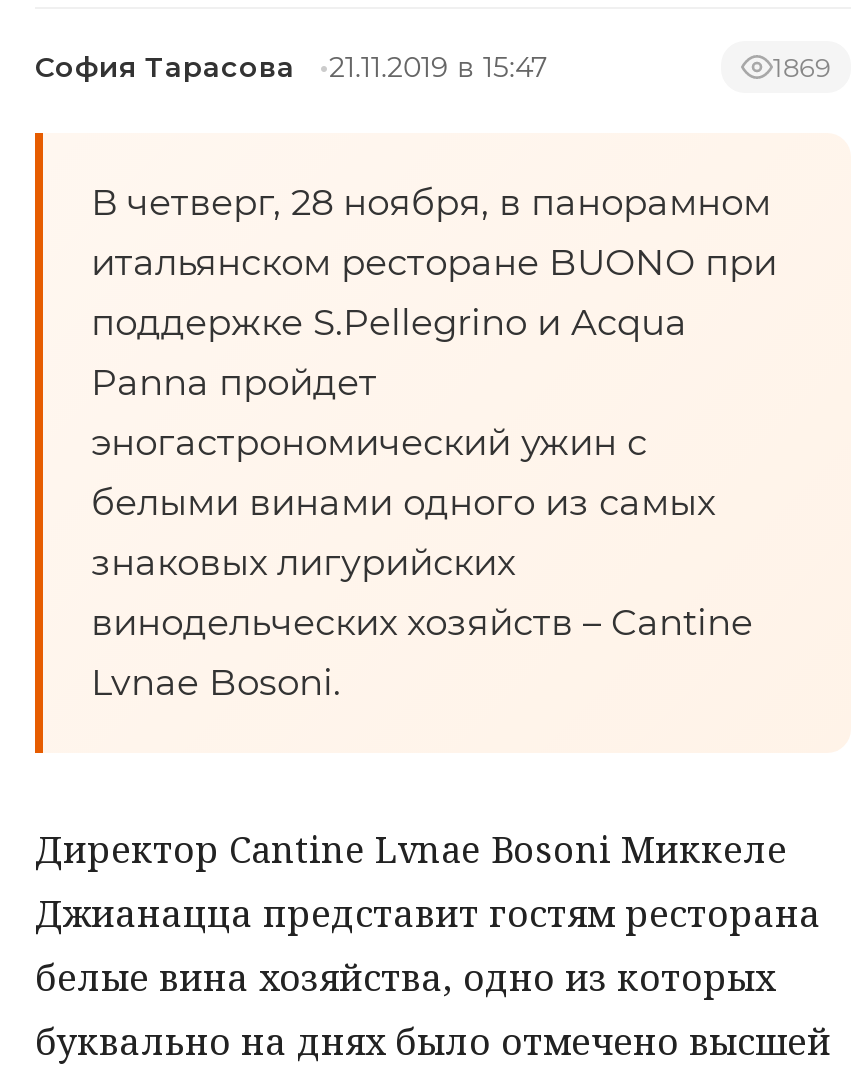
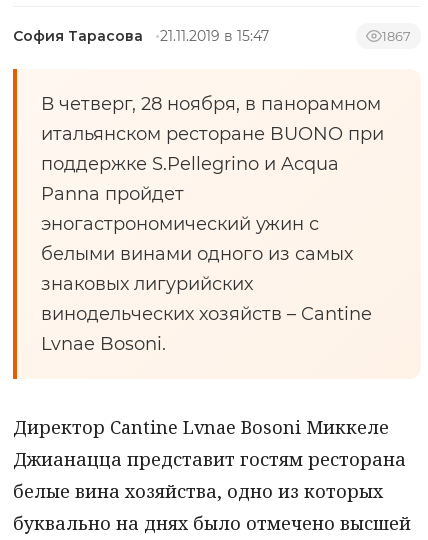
- 1869
+ 1867
